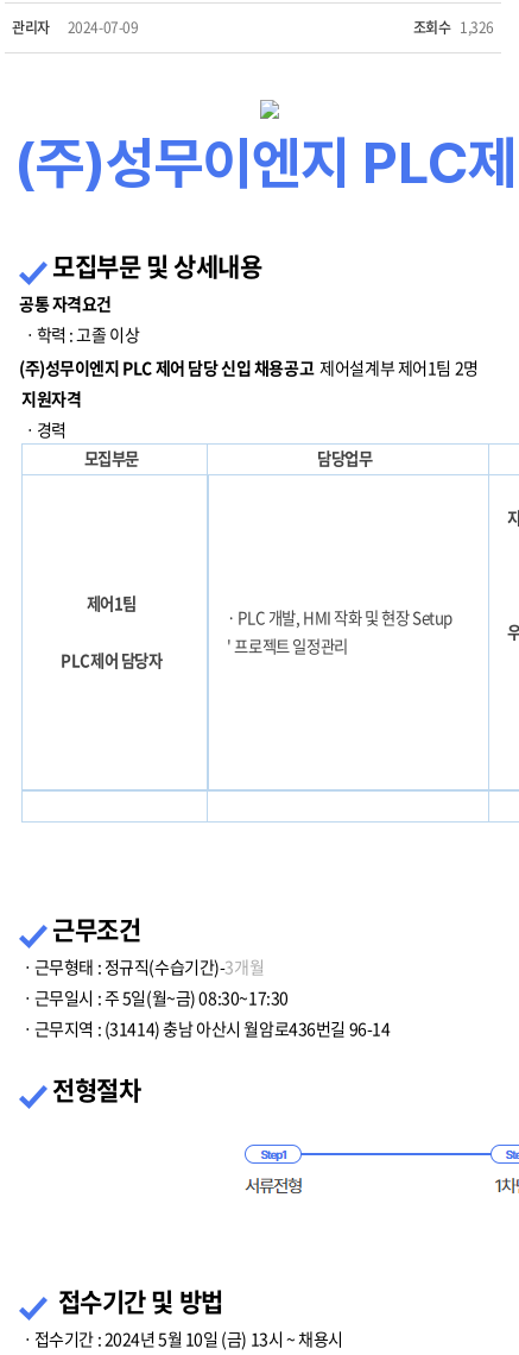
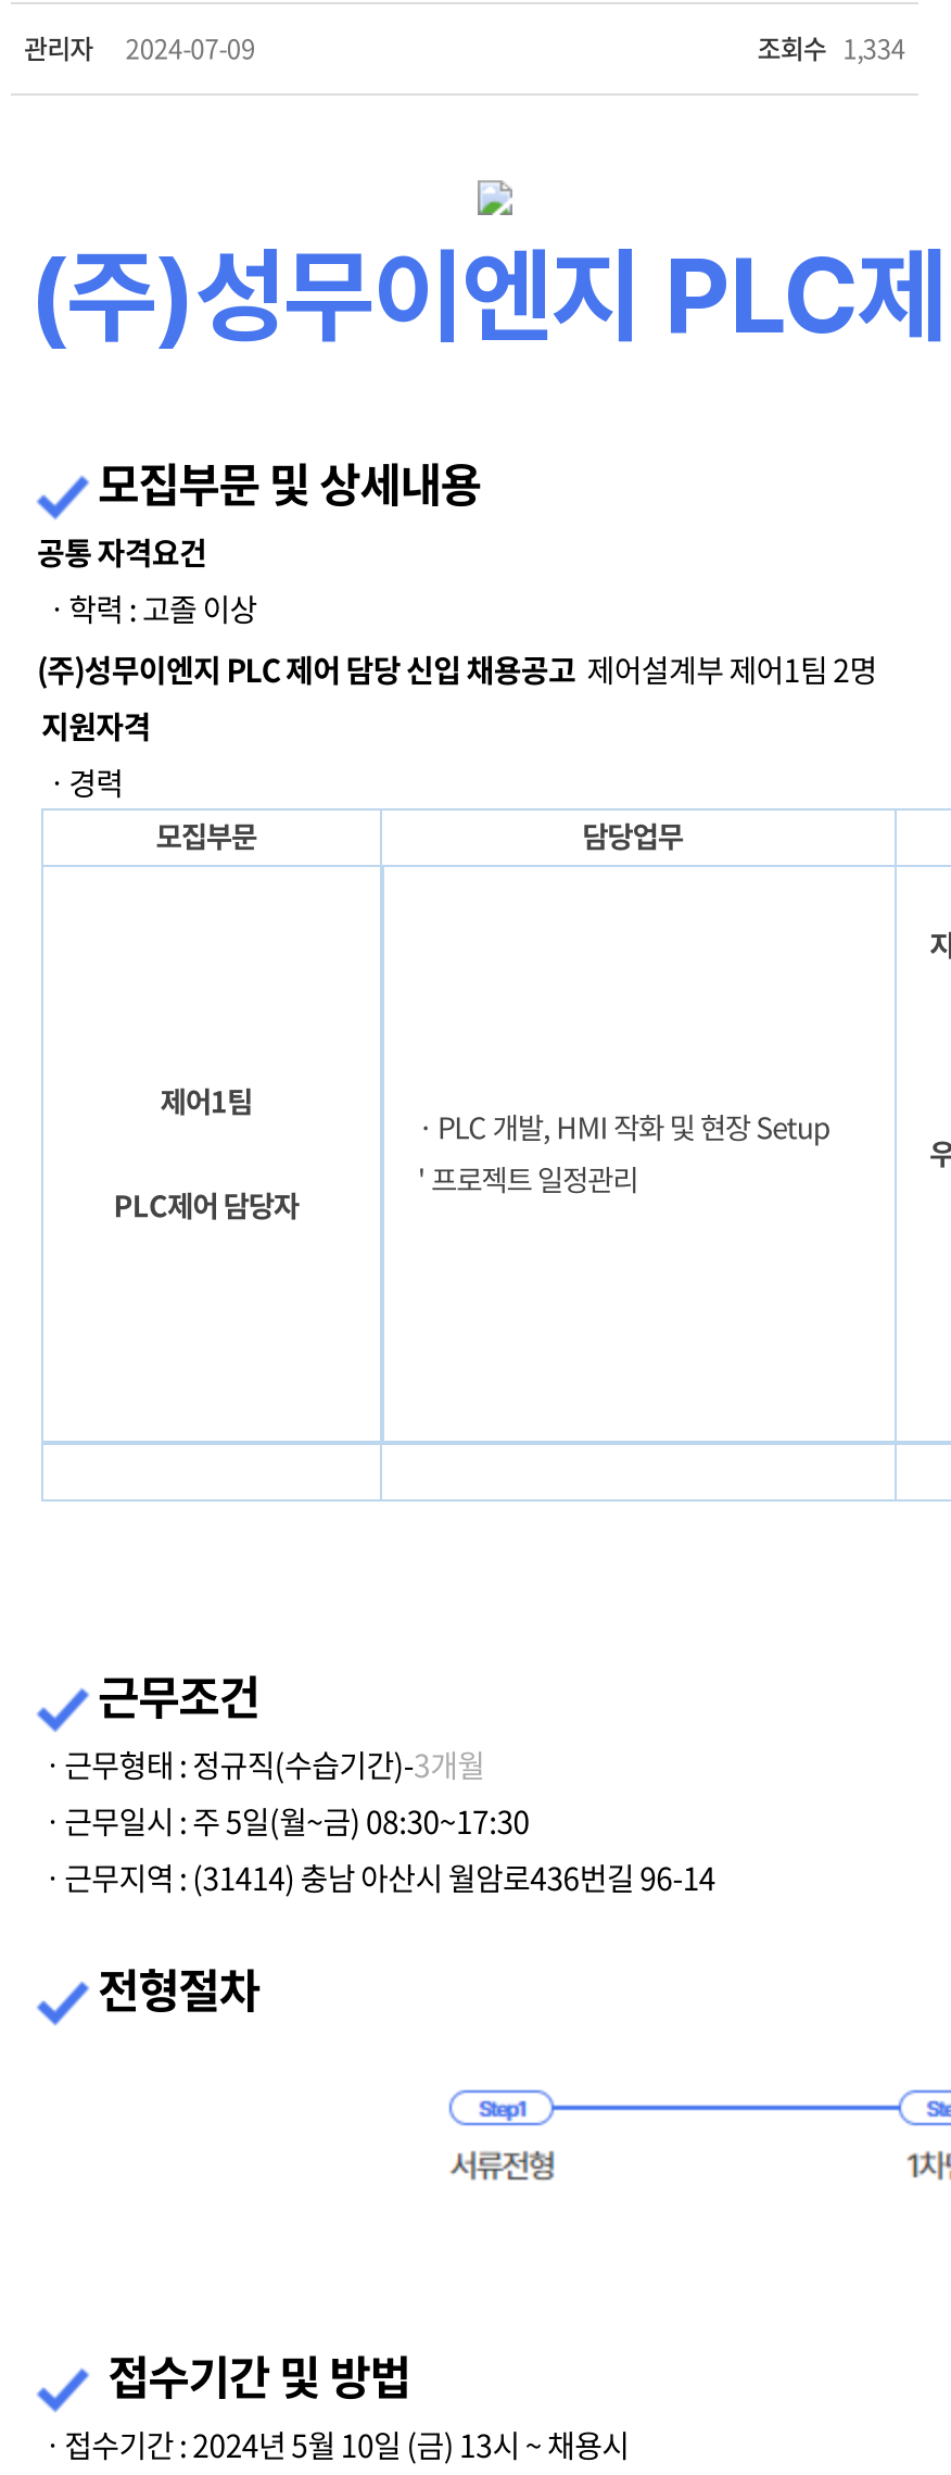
- 조회수 1,326
+ 조회수 1,334
